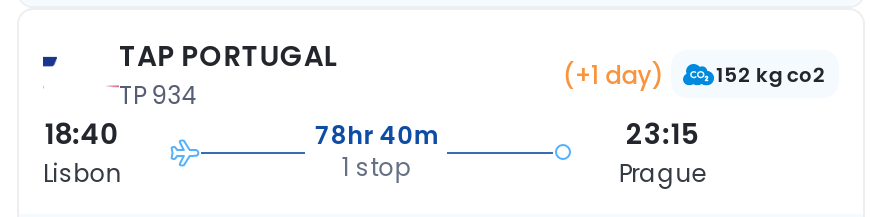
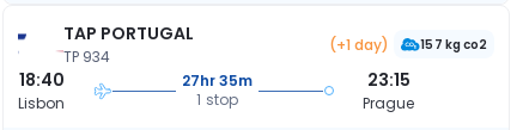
- (+1 day) 152 kg co2
+ (+1 day) 157 kg co2

- 78hr 40m
+ 27hr 35m
